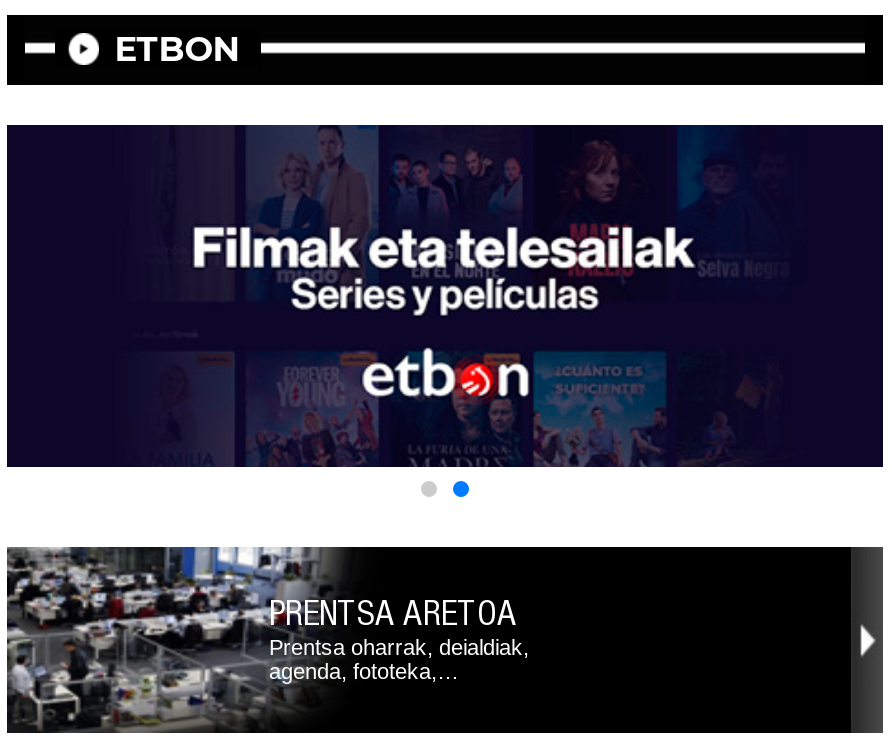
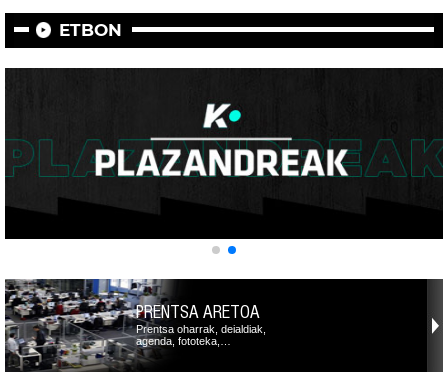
- [image]
+ [image]
